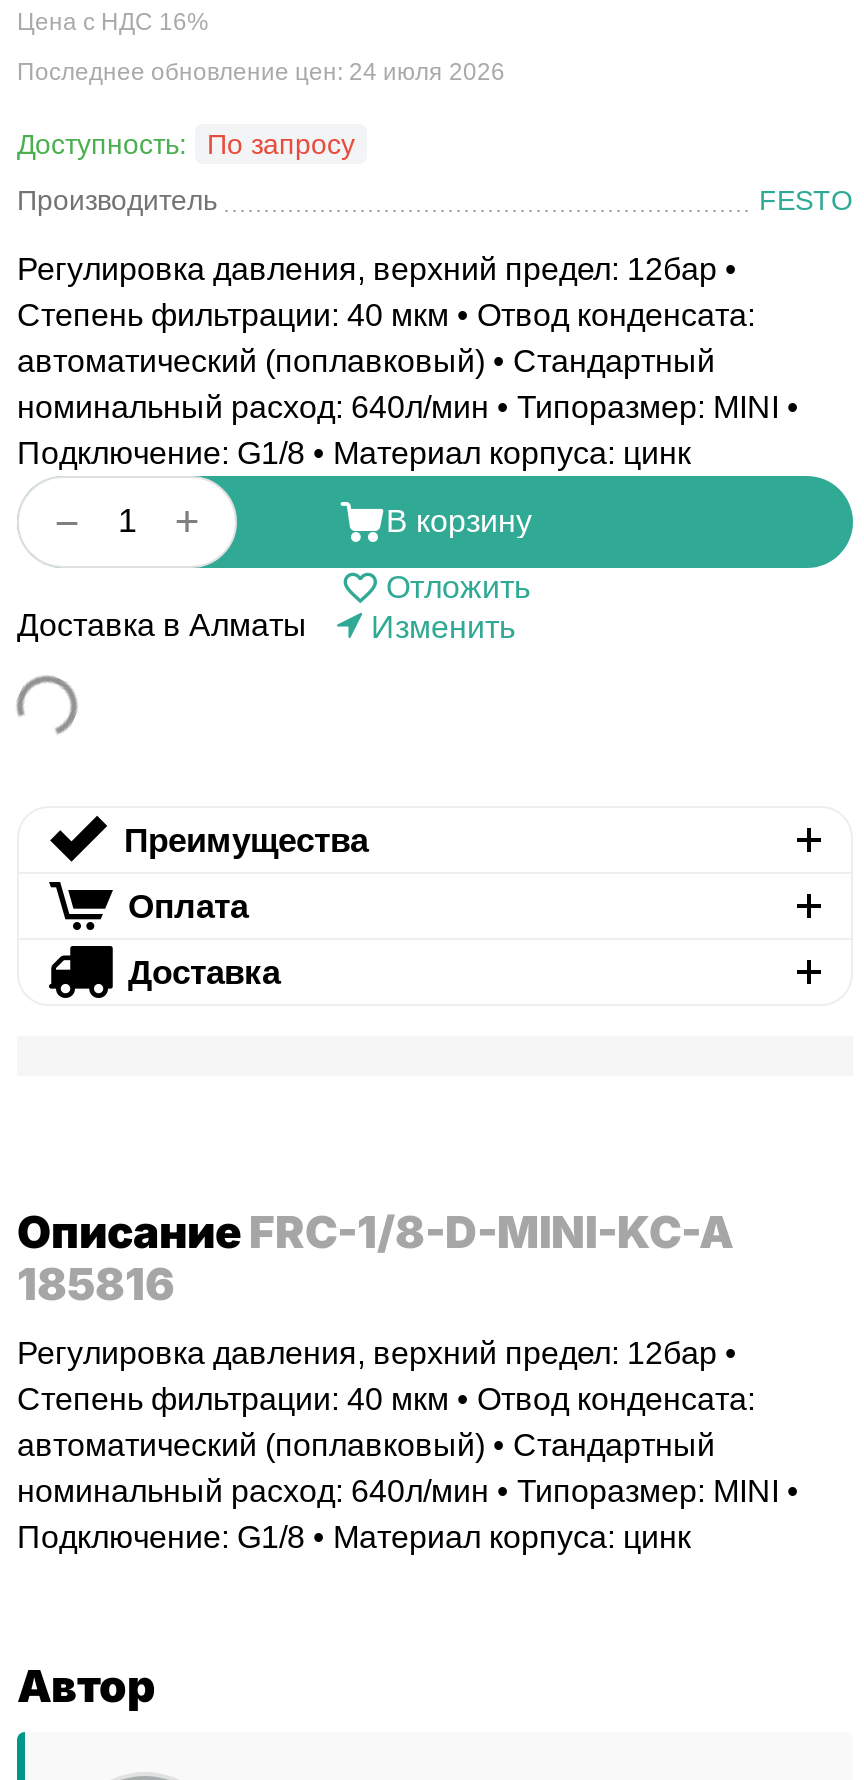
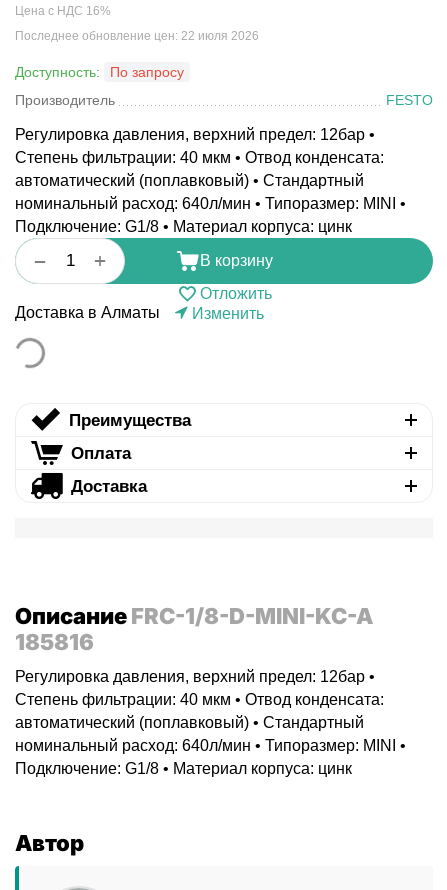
- Последнее обновление цен: 24 июля 2026
+ Последнее обновление цен: 22 июля 2026
